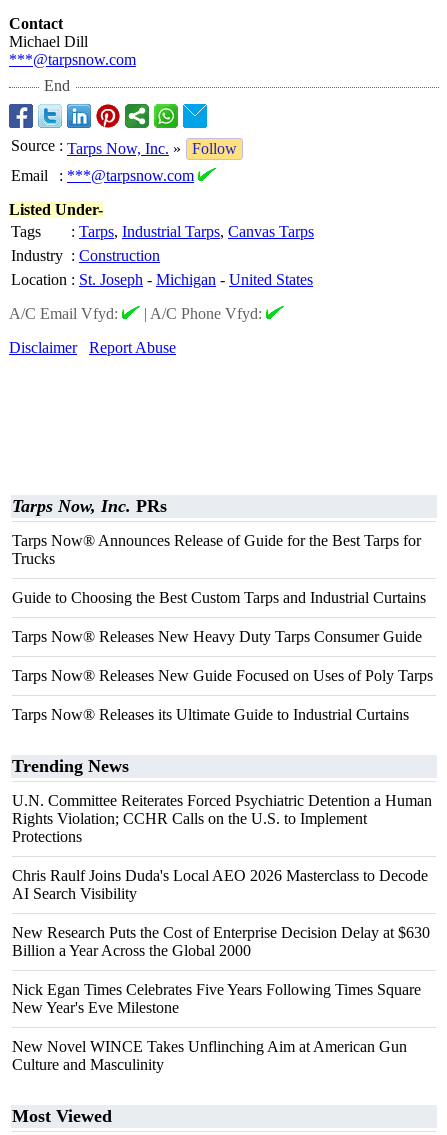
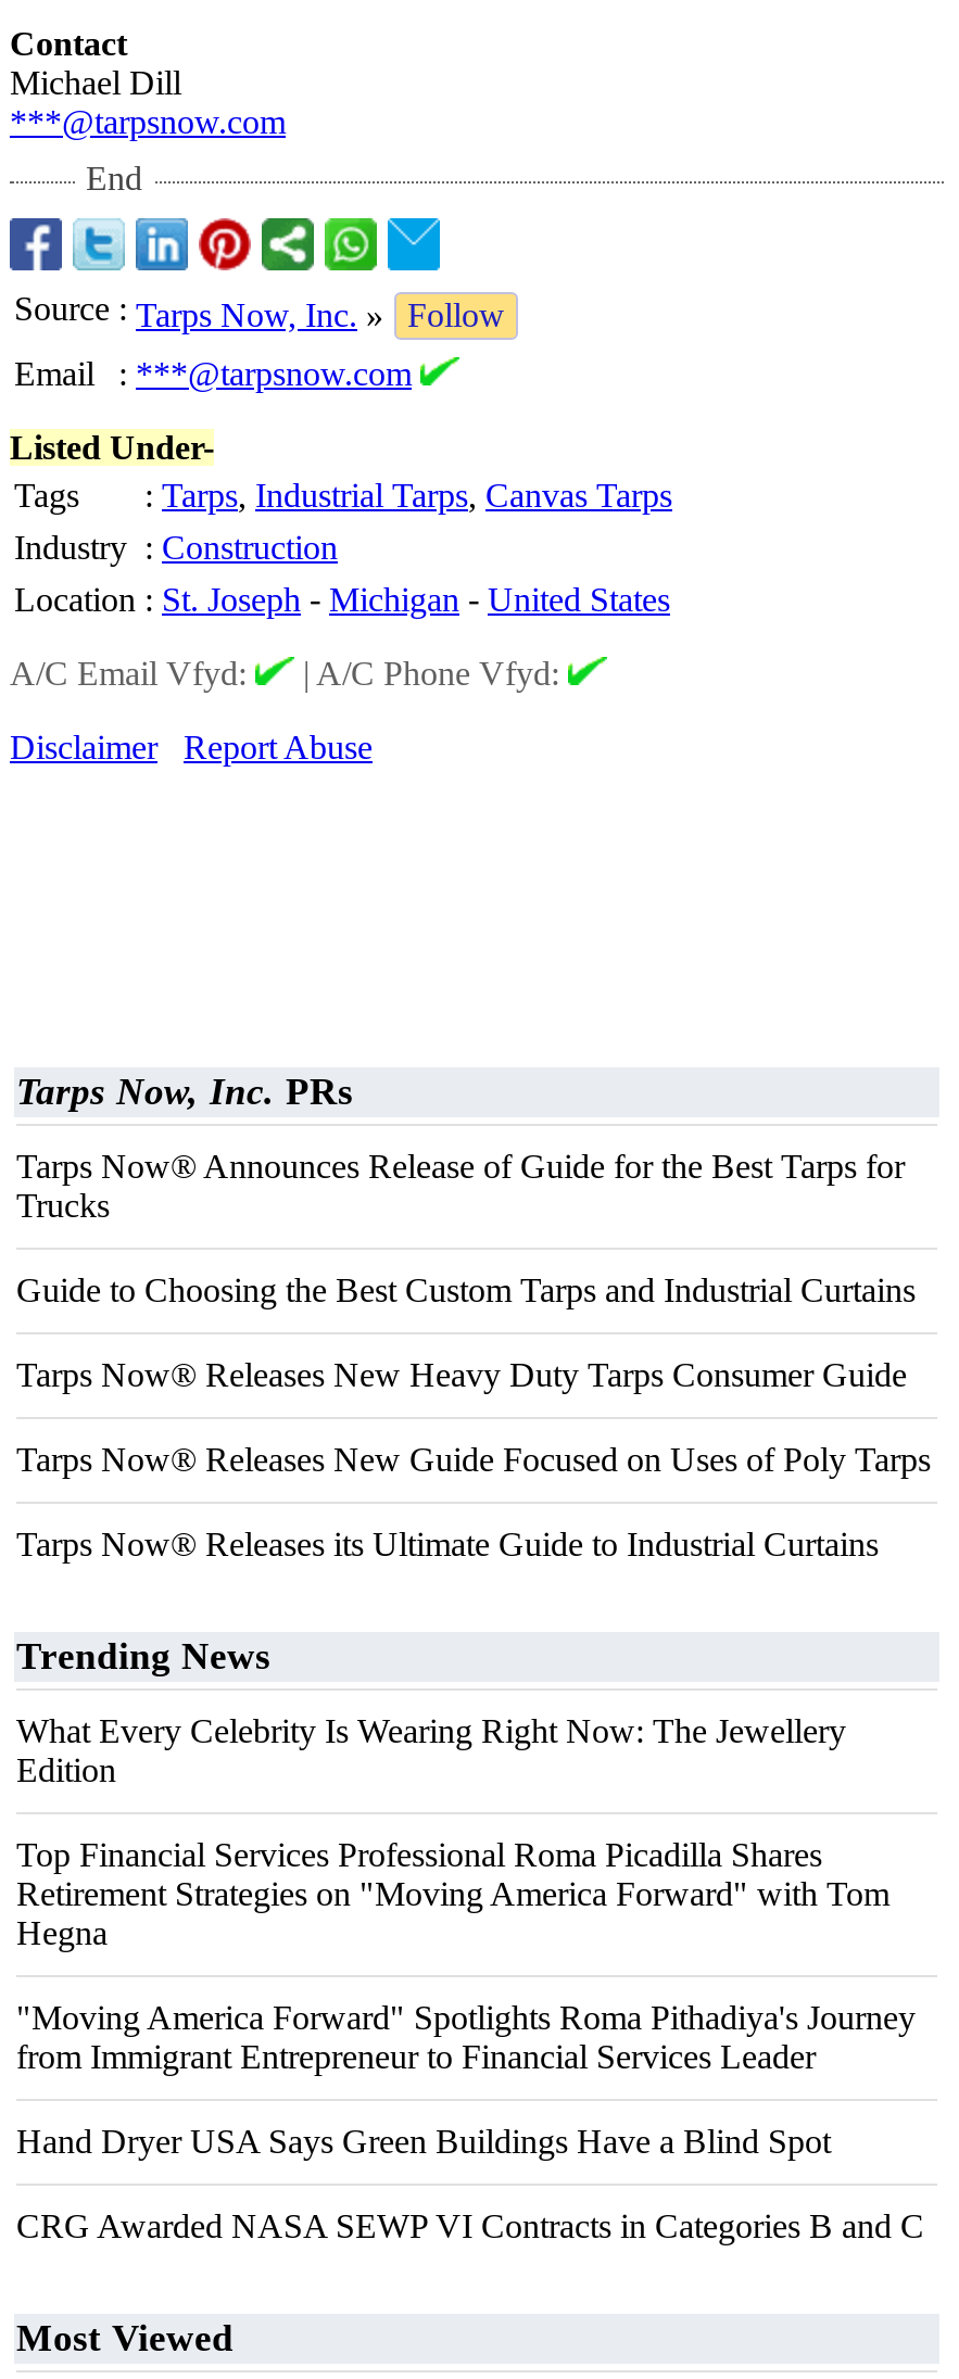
- U.N. Committee Reiterates Forced Psychiatric Detention a Human
- Rights Violation; CCHR Calls on the U.S. to Implement
- Protections
+ What Every Celebrity Is Wearing Right Now: The Jewellery
+ Edition

- Chris Raulf Joins Duda's Local AEO 2026 Masterclass to Decode
- AI Search Visibility
+ Top Financial Services Professional Roma Picadilla Shares
+ Retirement Strategies on "Moving America Forward" with Tom
+ Hegna

- New Research Puts the Cost of Enterprise Decision Delay at $630
- Billion a Year Across the Global 2000
+ "Moving America Forward" Spotlights Roma Pithadiya's Journey
+ from Immigrant Entrepreneur to Financial Services Leader

- Nick Egan Times Celebrates Five Years Following Times Square
- New Year's Eve Milestone
+ Hand Dryer USA Says Green Buildings Have a Blind Spot

- New Novel WINCE Takes Unflinching Aim at American Gun
- Culture and Masculinity
+ CRG Awarded NASA SEWP VI Contracts in Categories B and C
